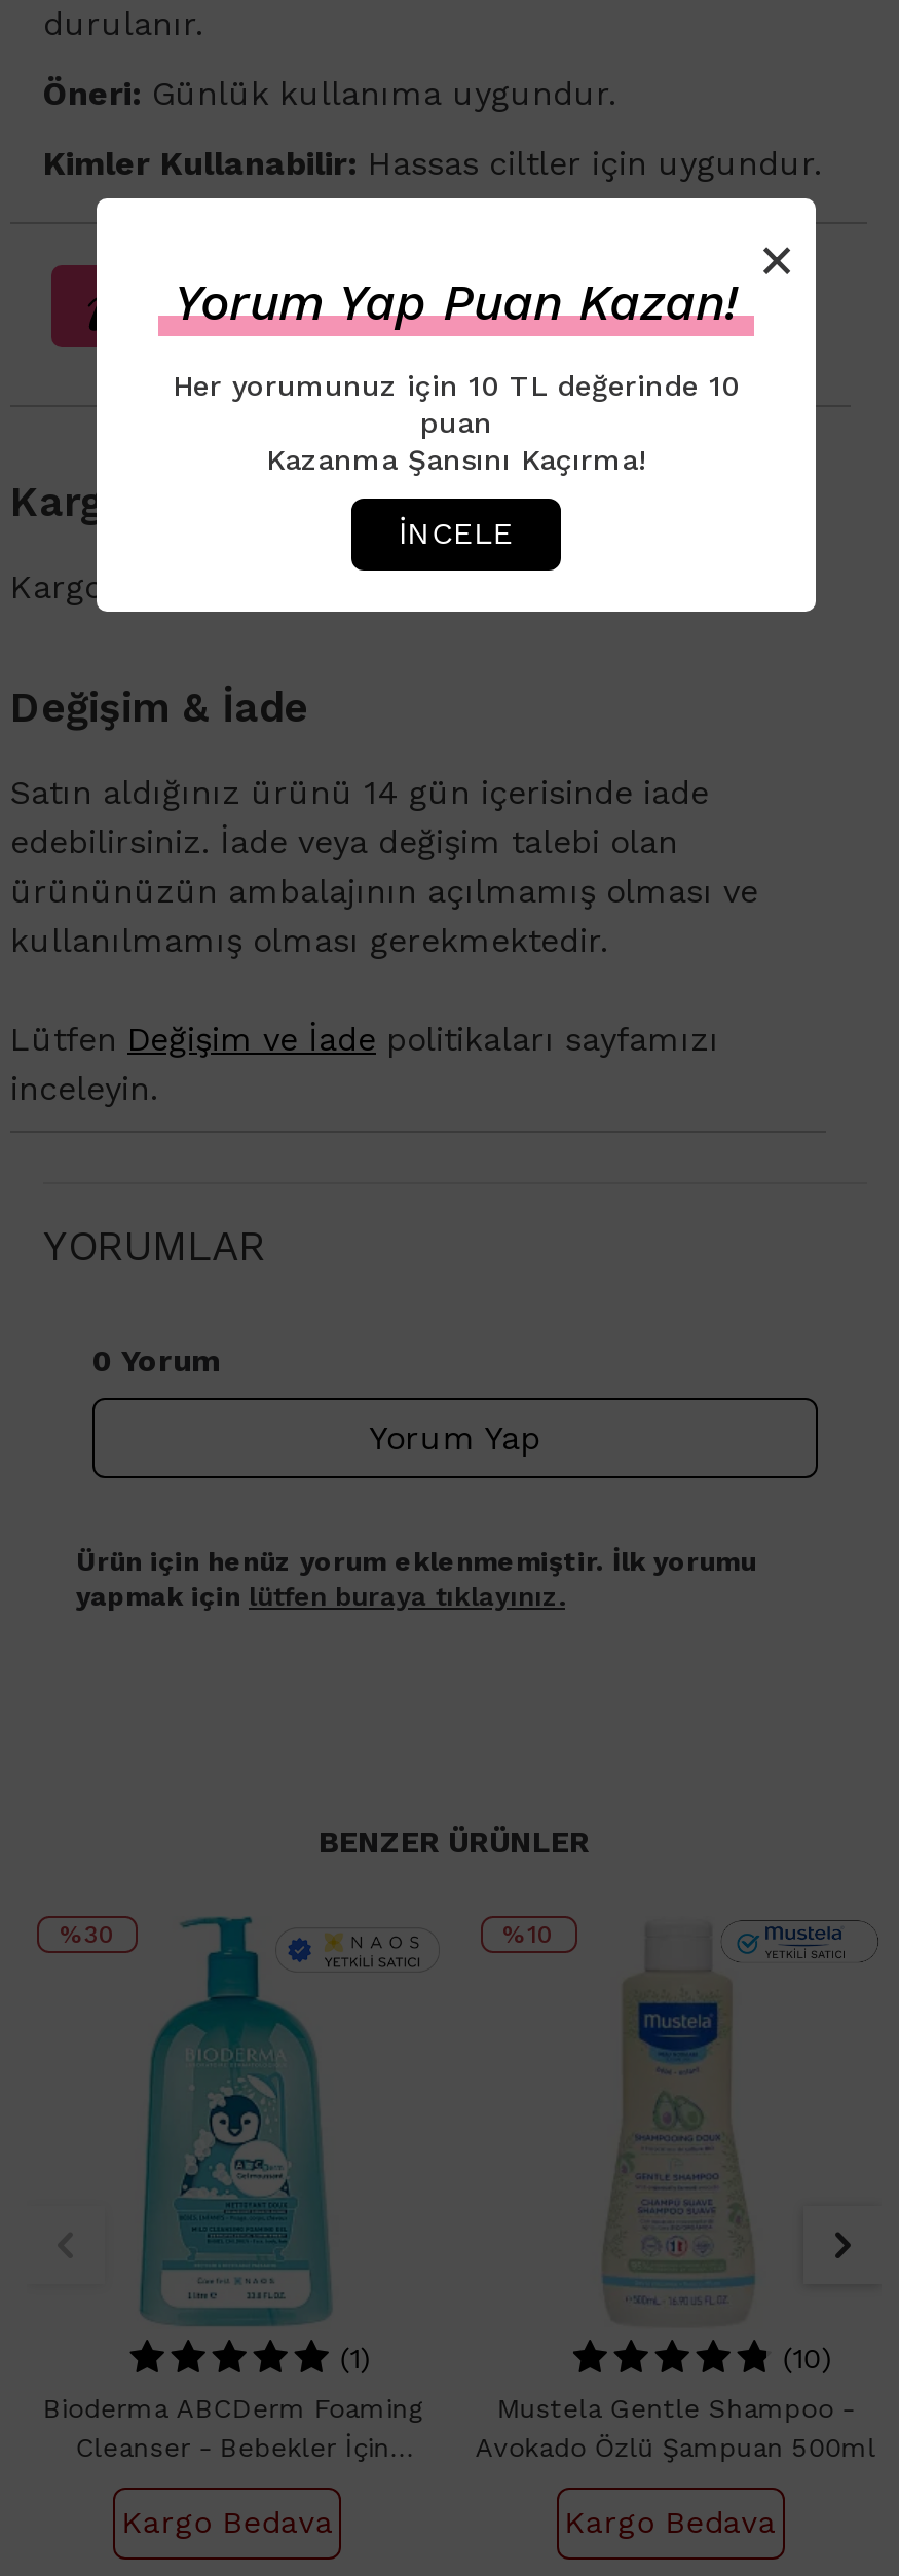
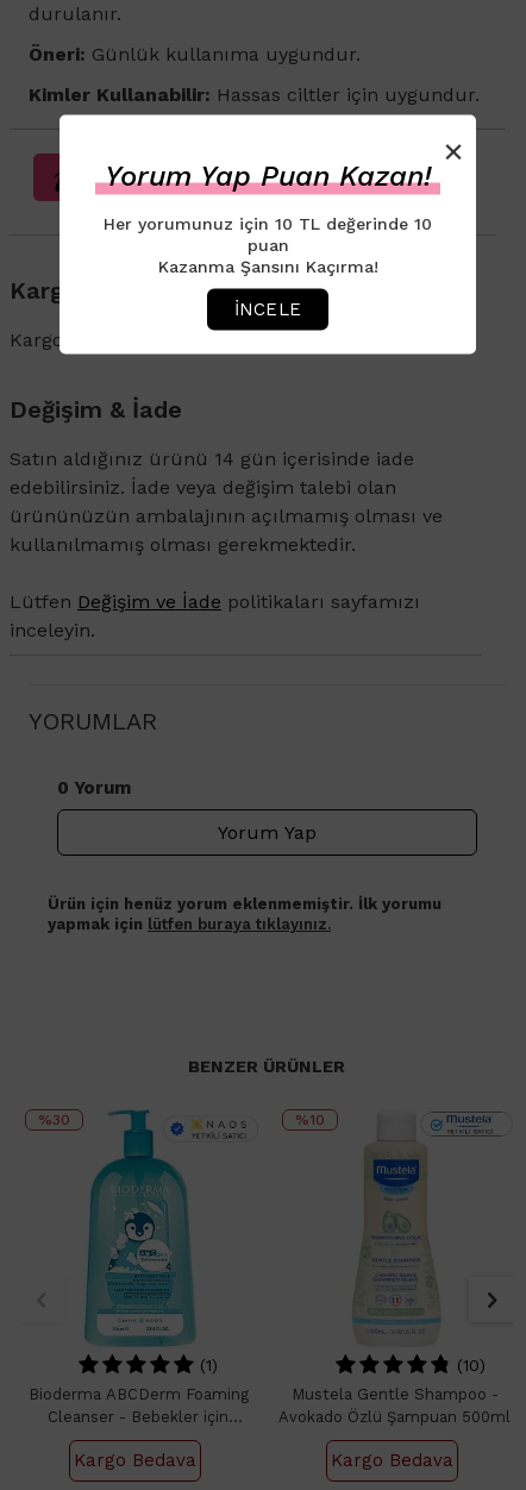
- Cleanser - Bebekler İçin
+ Cleanser - Bebekler için
